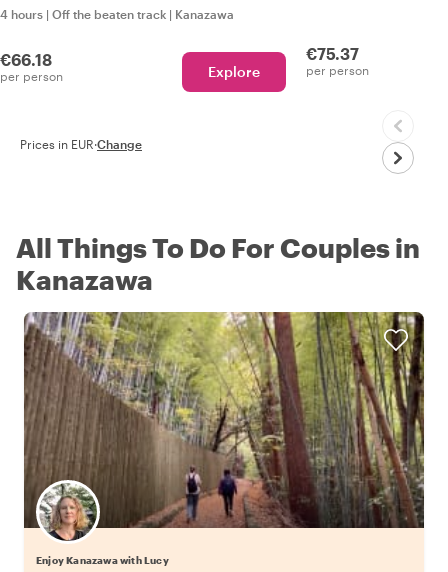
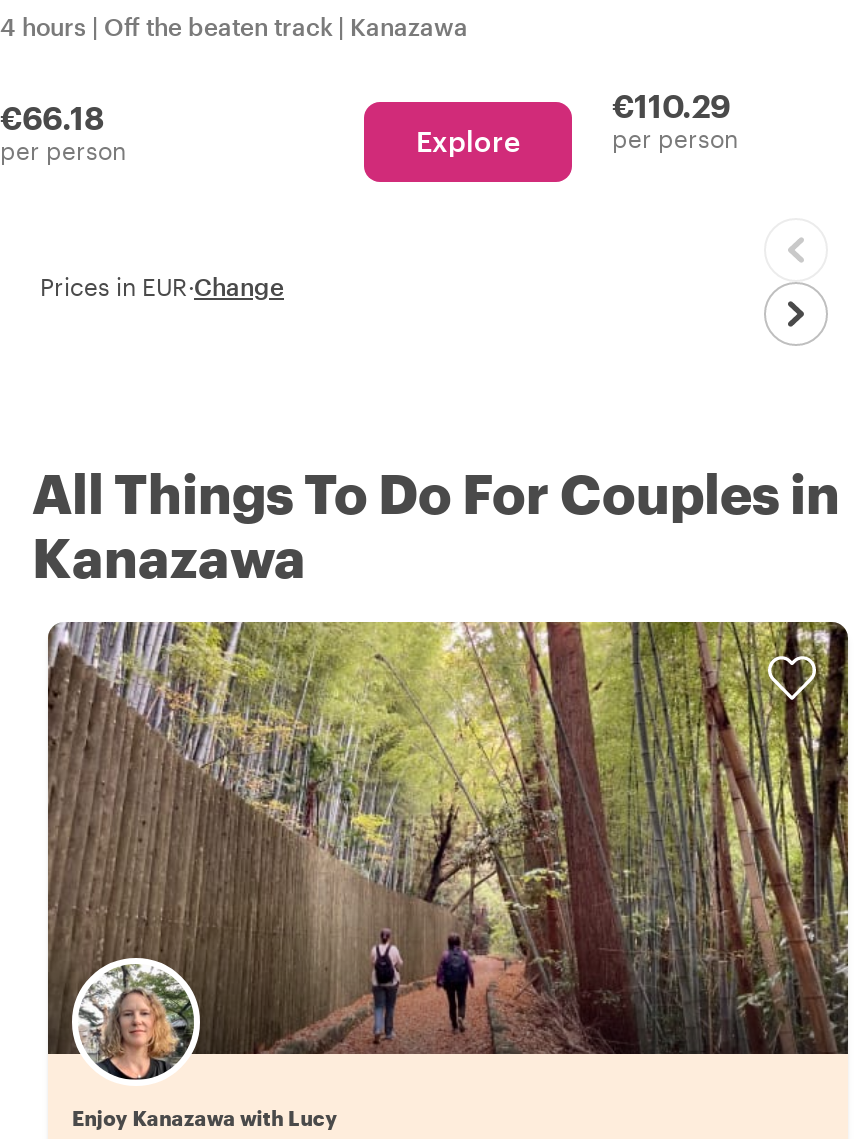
- €75.37
+ €110.29
